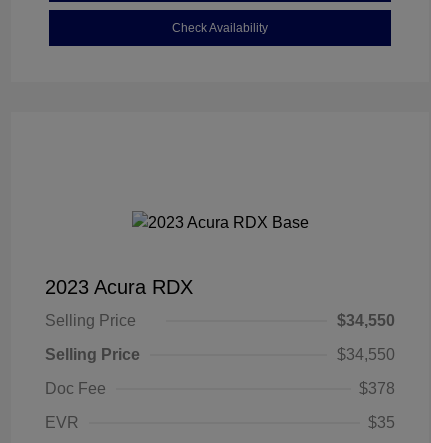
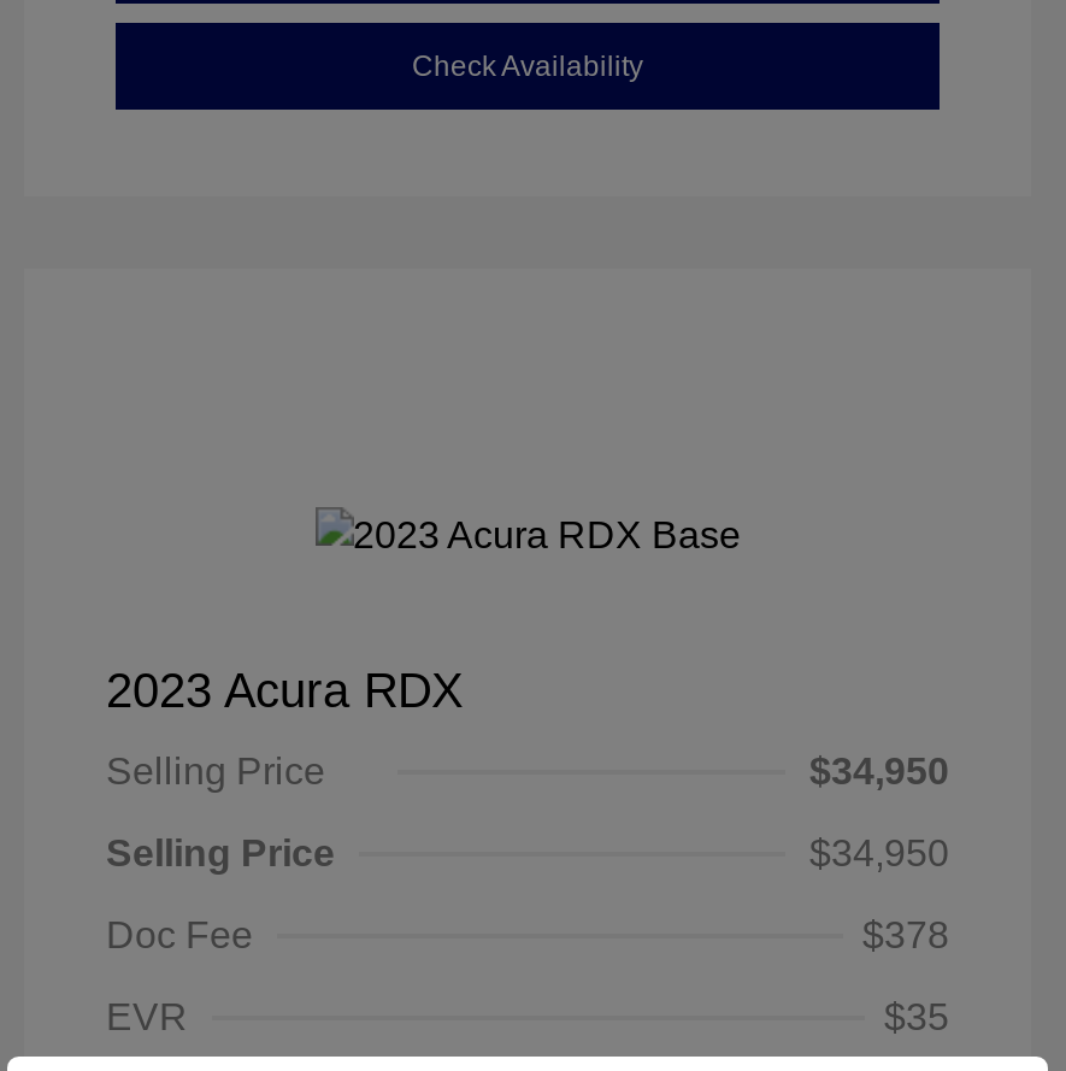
- $34,550
+ $34,950

- $34,550
+ $34,950
